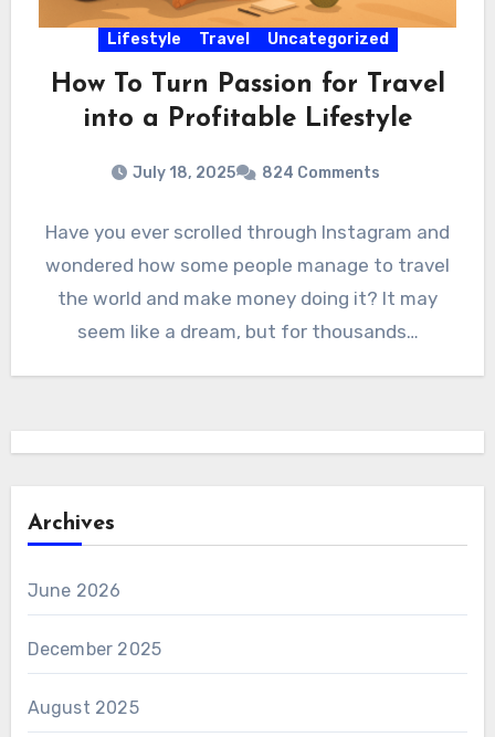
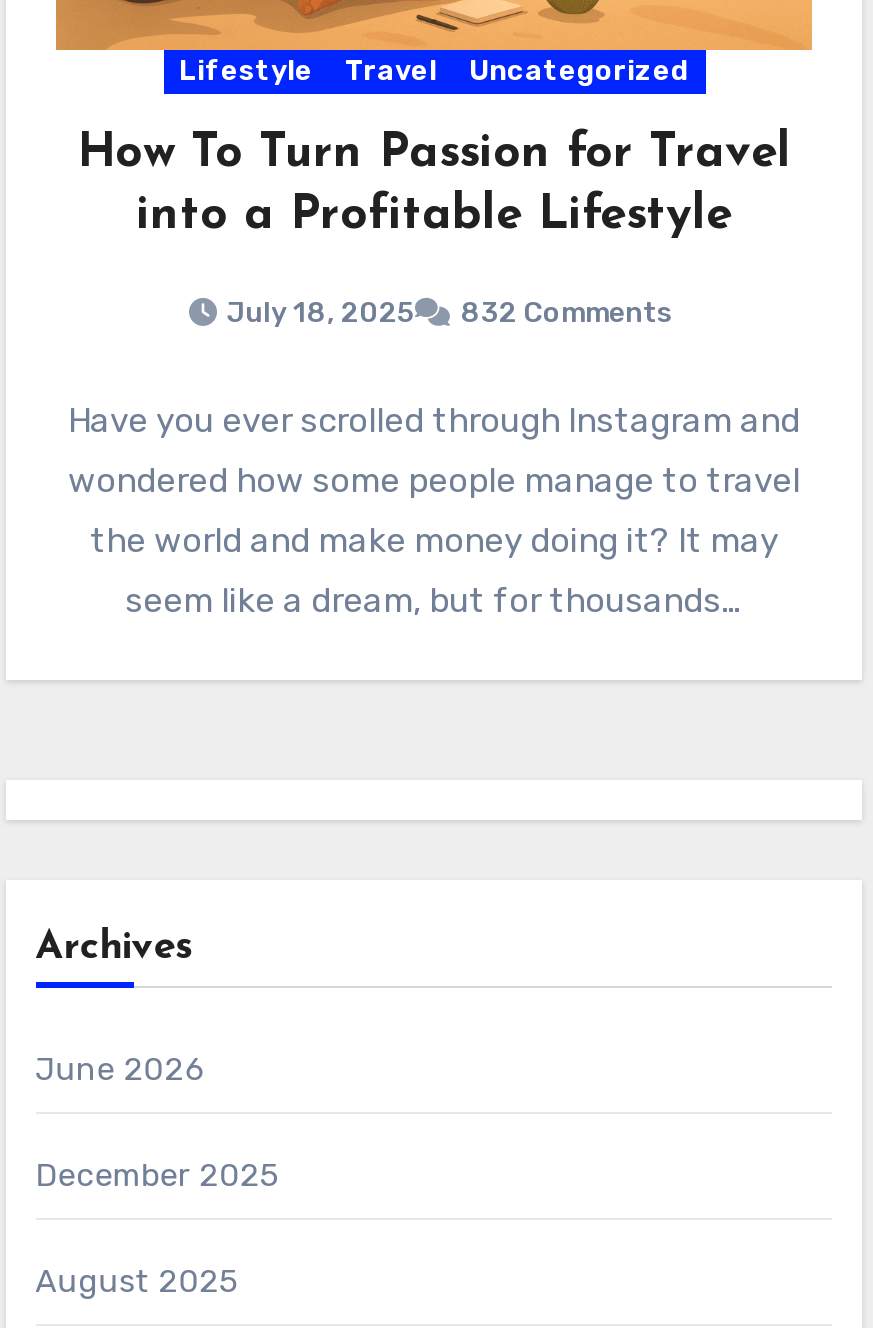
- July 18, 2025 824 Comments
+ July 18, 2025 832 Comments
